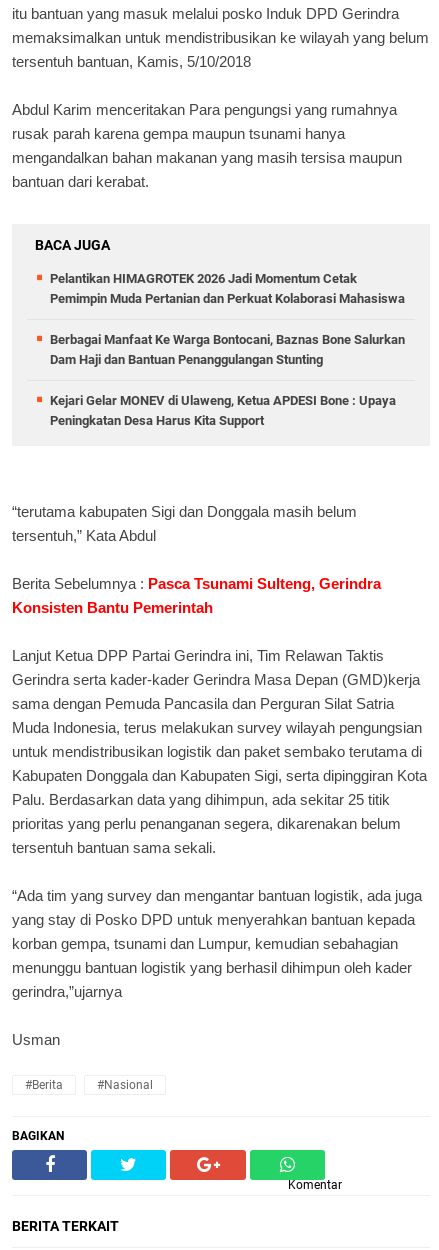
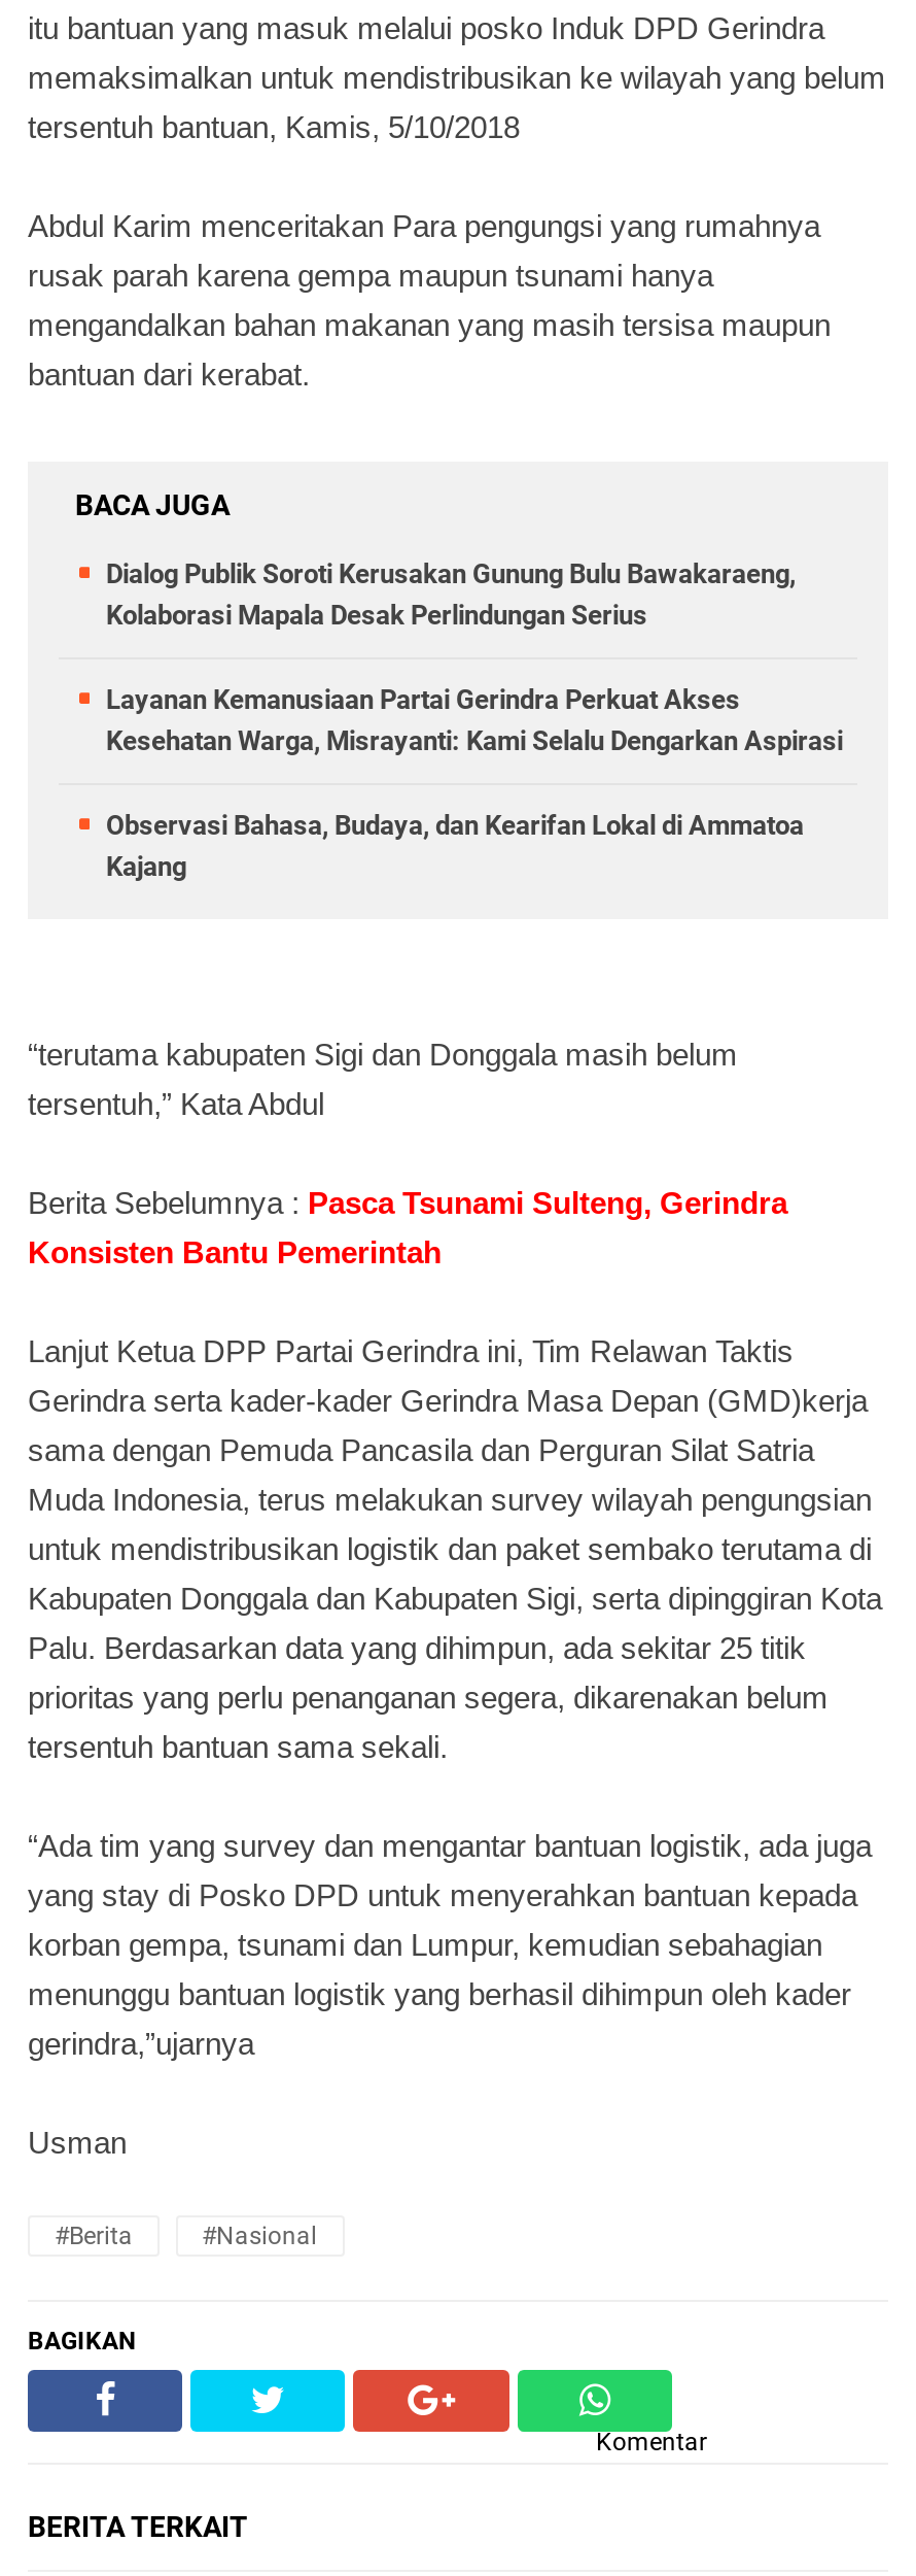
- Pelantikan HIMAGROTEK 2026 Jadi Momentum Cetak
- Pemimpin Muda Pertanian dan Perkuat Kolaborasi Mahasiswa
+ Dialog Publik Soroti Kerusakan Gunung Bulu Bawakaraeng,
+ Kolaborasi Mapala Desak Perlindungan Serius

- Berbagai Manfaat Ke Warga Bontocani, Baznas Bone Salurkan
- Dam Haji dan Bantuan Penanggulangan Stunting
+ Layanan Kemanusiaan Partai Gerindra Perkuat Akses
+ Kesehatan Warga, Misrayanti: Kami Selalu Dengarkan Aspirasi

- Kejari Gelar MONEV di Ulaweng, Ketua APDESI Bone : Upaya
- Peningkatan Desa Harus Kita Support
+ Observasi Bahasa, Budaya, dan Kearifan Lokal di Ammatoa
+ Kajang
